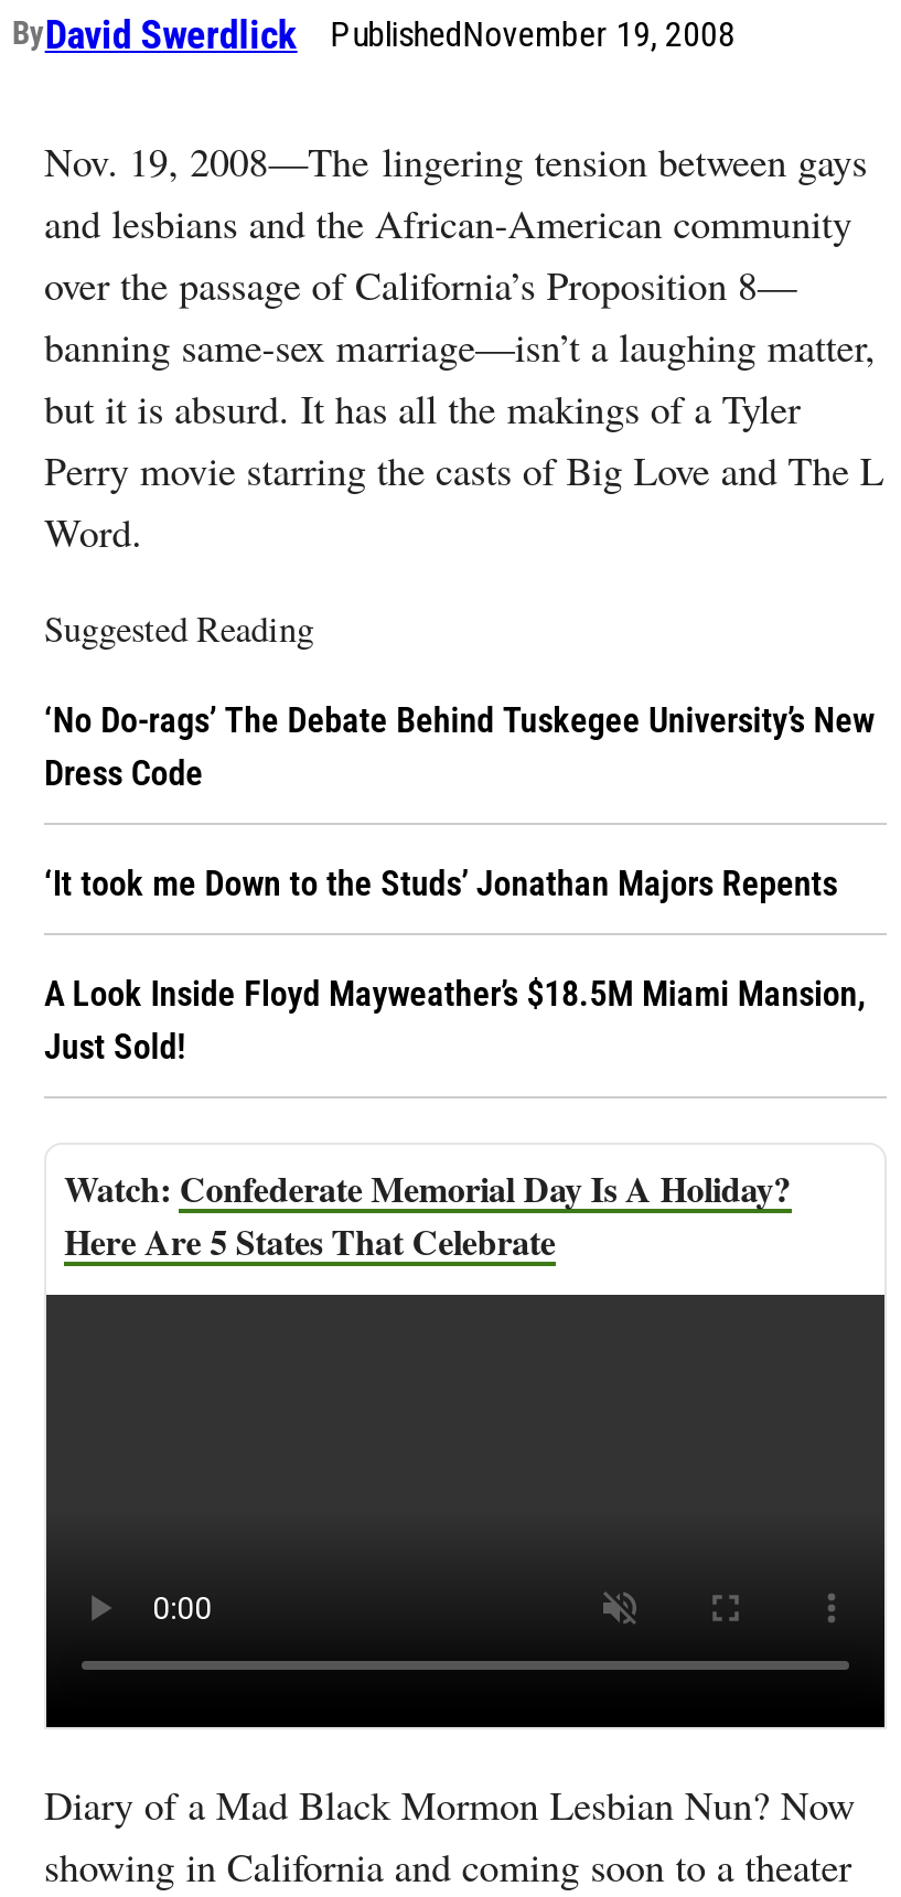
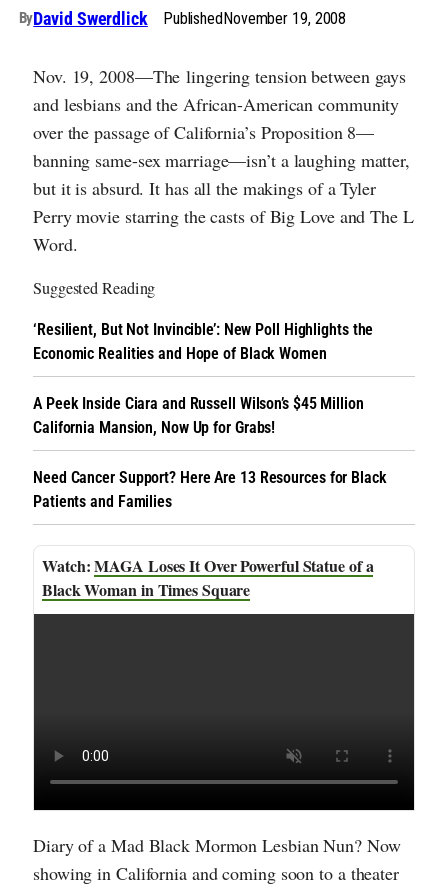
- ‘No Do-rags’ The Debate Behind Tuskegee University’s New
- Dress Code
+ ‘Resilient, But Not Invincible’: New Poll Highlights the
+ Economic Realities and Hope of Black Women

- ‘It took me Down to the Studs’ Jonathan Majors Repents
+ A Peek Inside Ciara and Russell Wilson’s $45 Million
+ California Mansion, Now Up for Grabs!

- A Look Inside Floyd Mayweather’s $18.5M Miami Mansion,
- Just Sold!
+ Need Cancer Support? Here Are 13 Resources for Black
+ Patients and Families

- Confederate Memorial Day Is A Holiday?
- Here Are 5 States That Celebrate
+ MAGA Loses It Over Powerful Statue of a
+ Black Woman in Times Square
